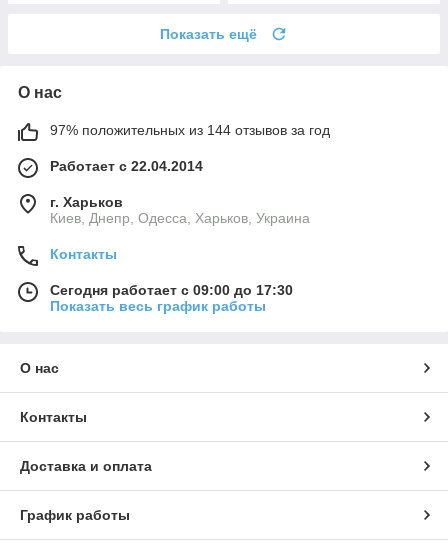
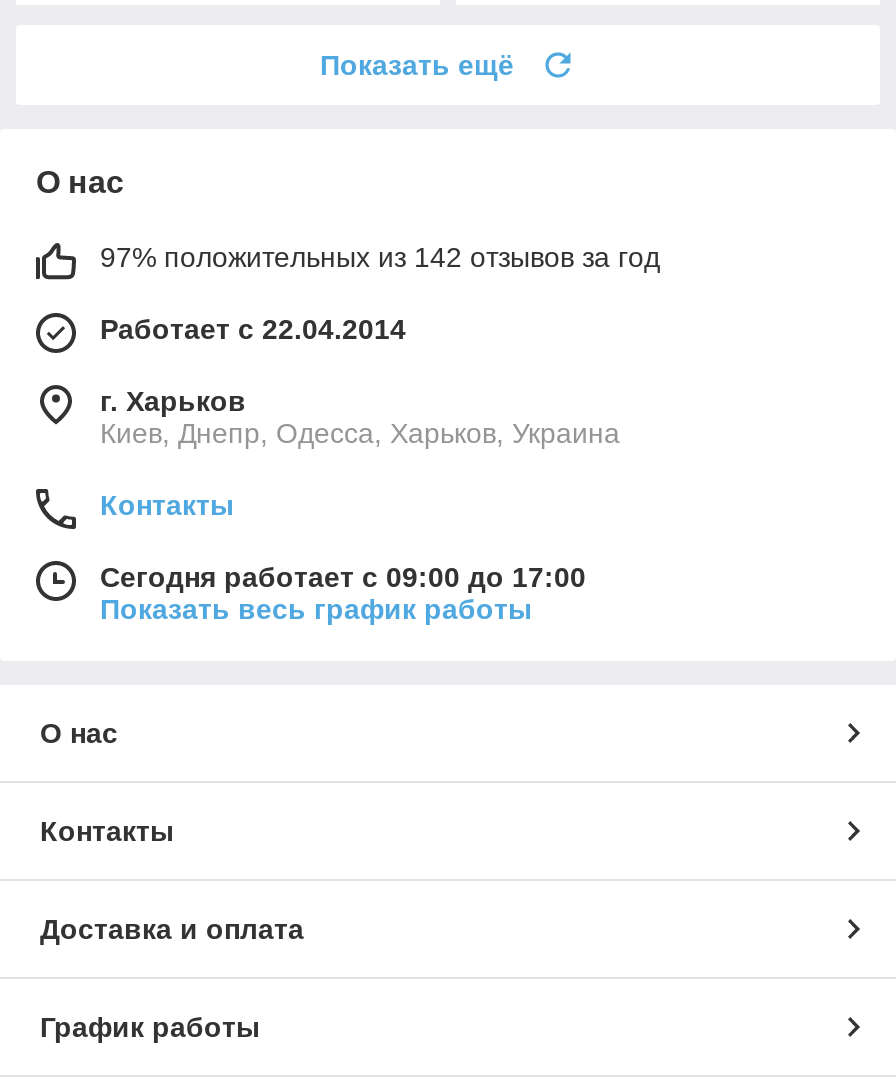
- 97% положительных из 144 отзывов за год
+ 97% положительных из 142 отзывов за год

- Сегодня работает с 09:00 до 17:30
+ Сегодня работает с 09:00 до 17:00
